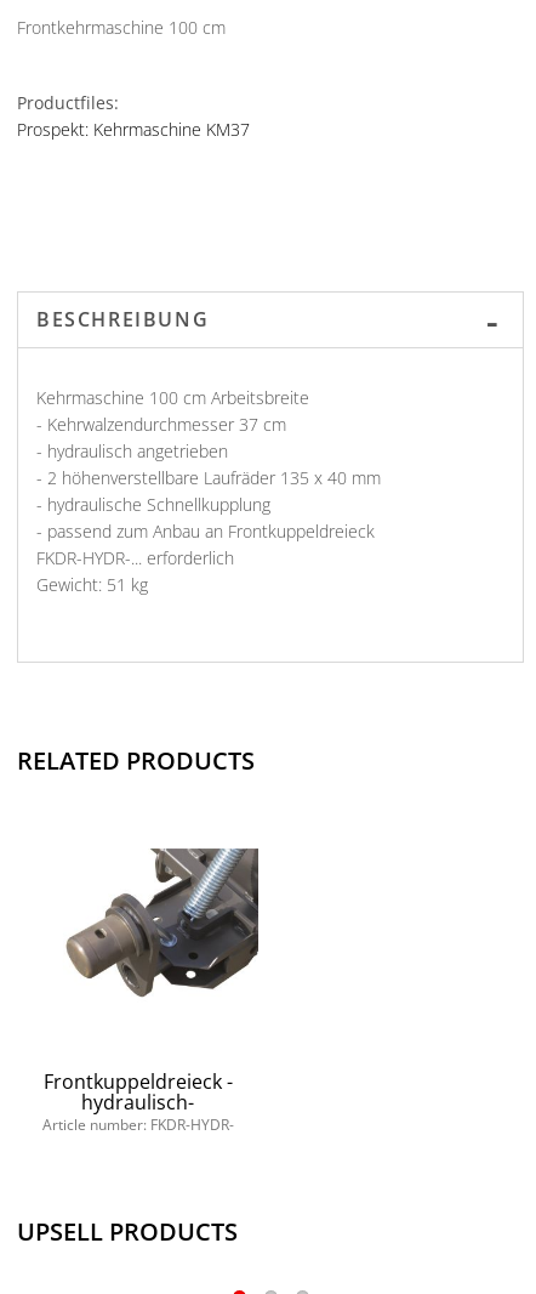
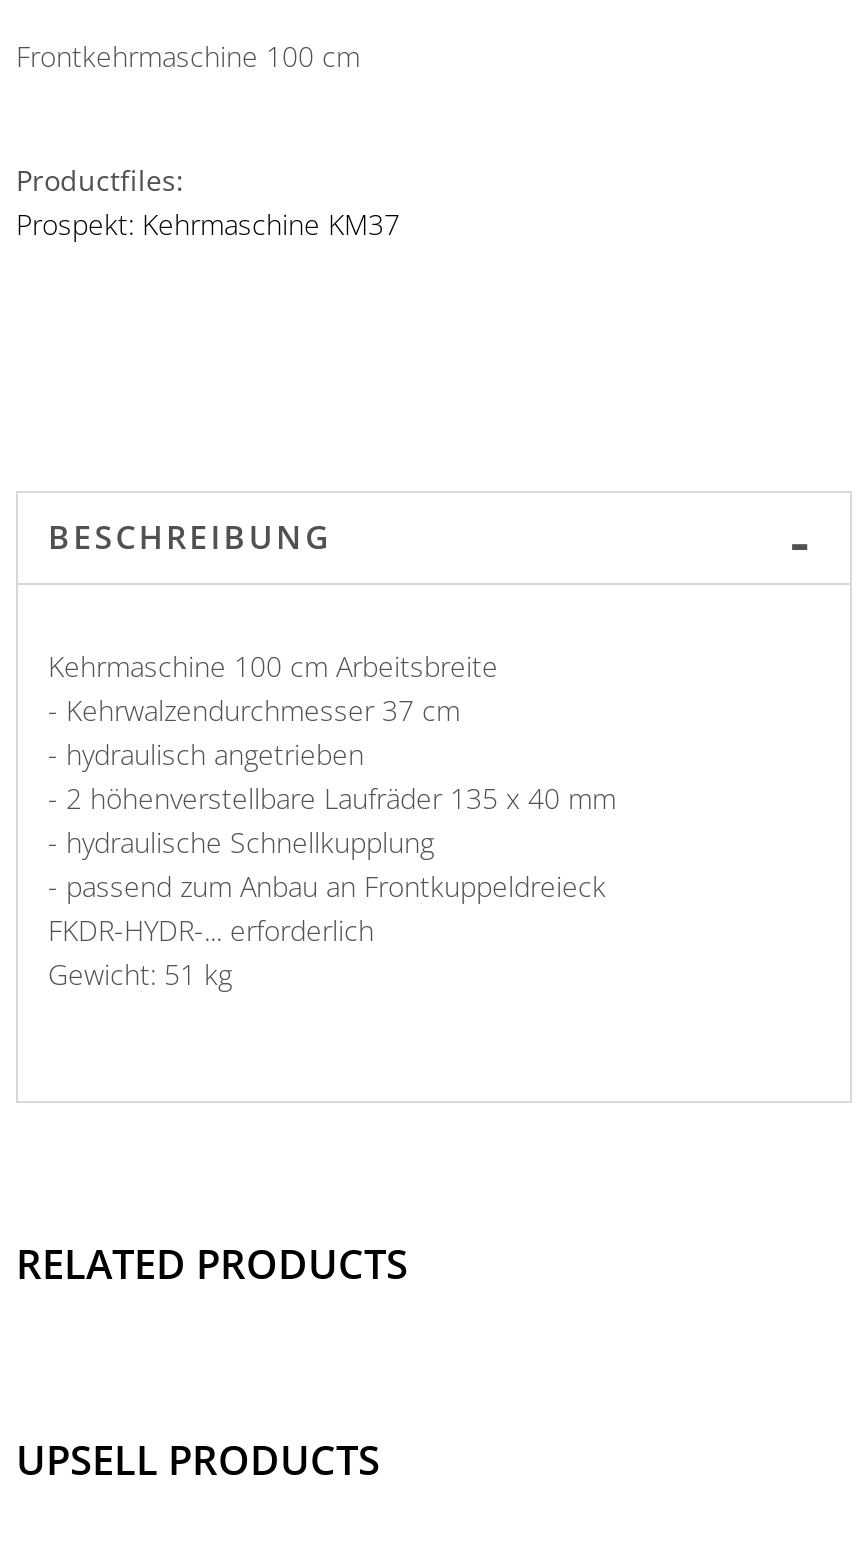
- [image]

- Frontkuppeldreieck -
- hydraulisch-
- Article number: FKDR-HYDR-
